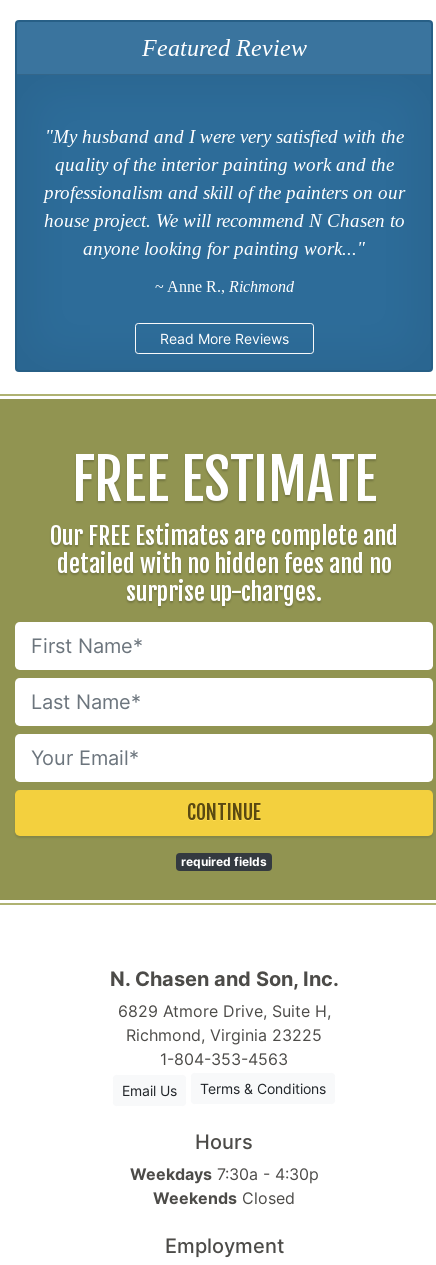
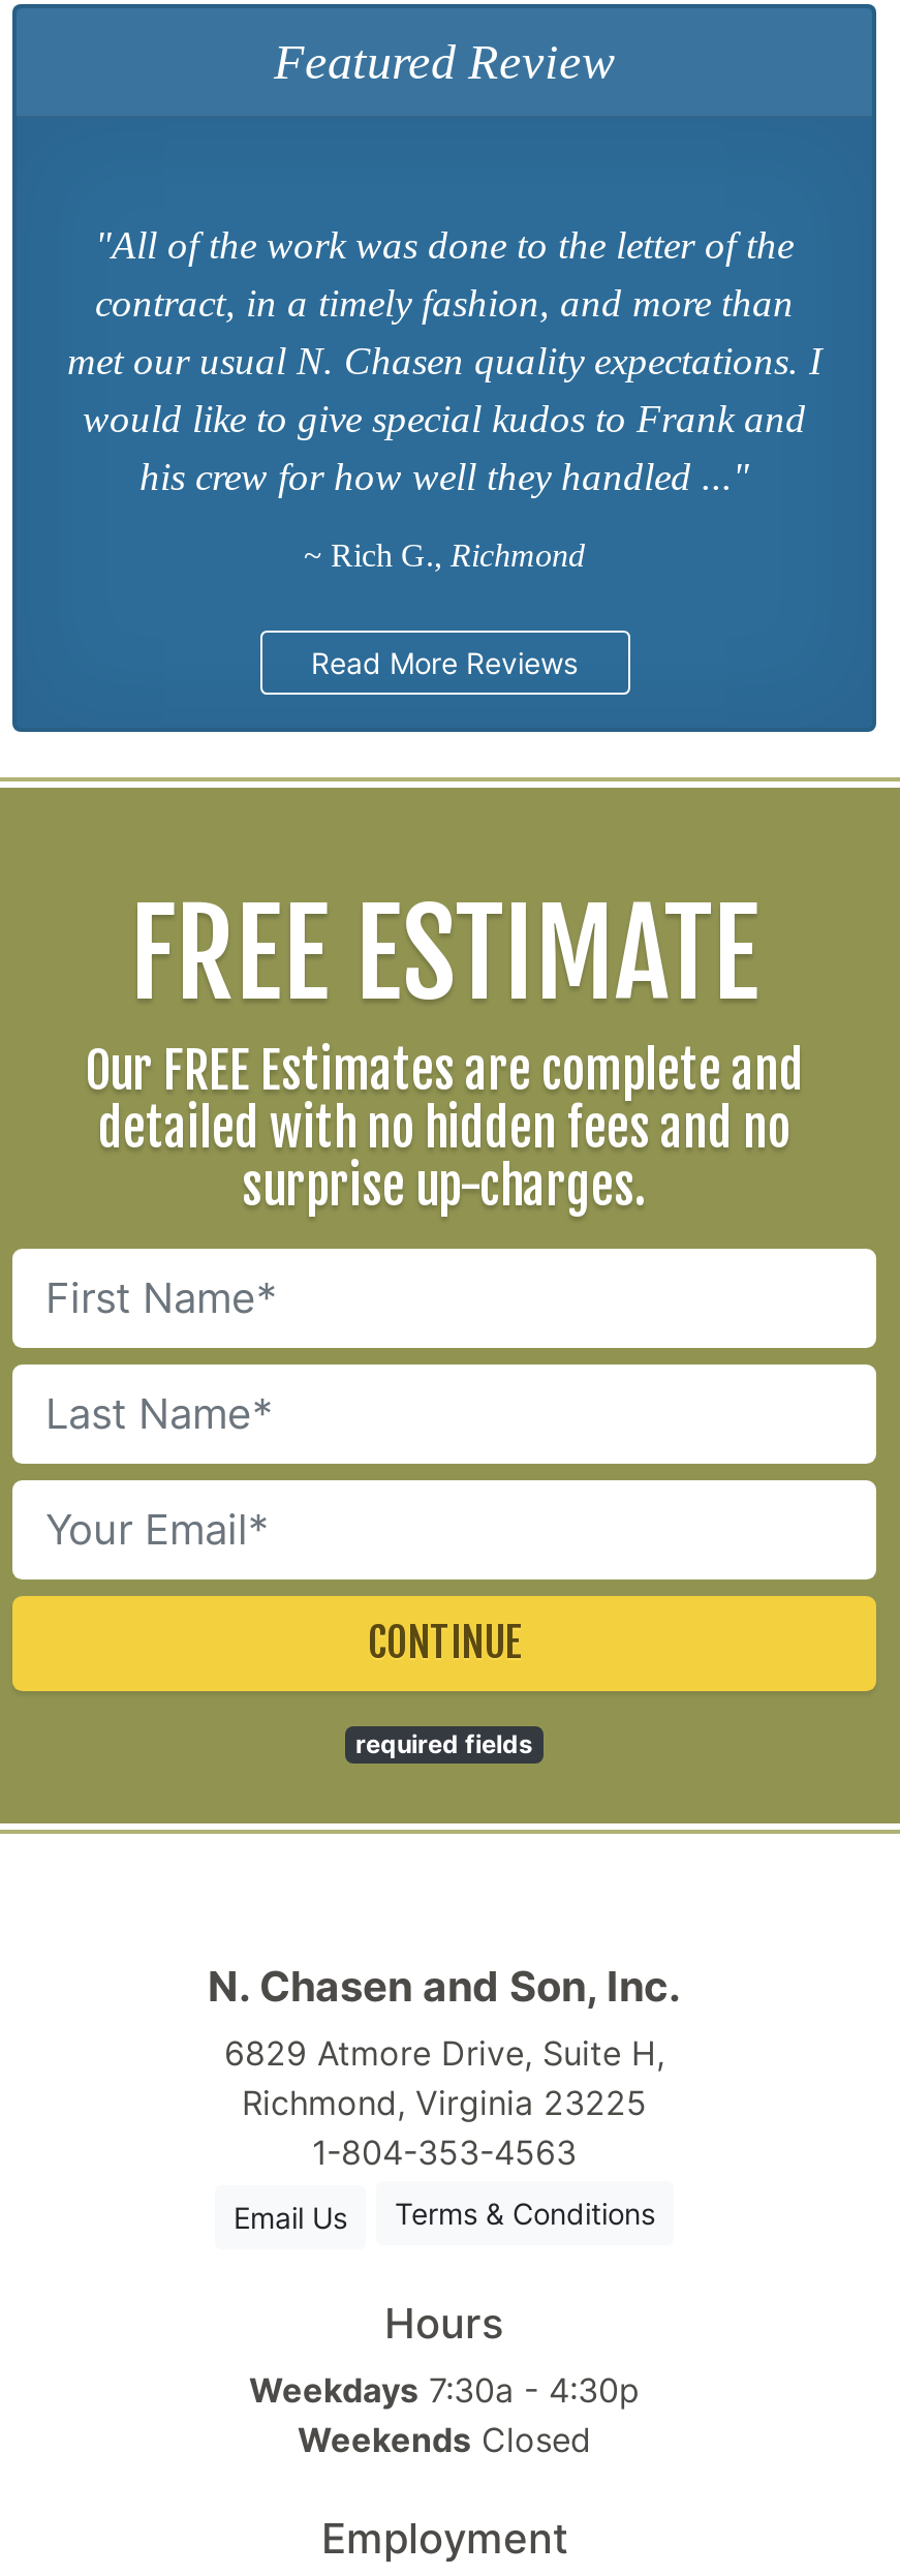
- "My husband and I were very satisfied with the
- quality of the interior painting work and the
- professionalism and skill of the painters on our
- house project. We will recommend N Chasen to
- anyone looking for painting work..."
+ "All of the work was done to the letter of the
+ contract, in a timely fashion, and more than
+ met our usual N. Chasen quality expectations. I
+ would like to give special kudos to Frank and
+ his crew for how well they handled ..."

- ~ Anne R., Richmond
+ ~ Rich G., Richmond
